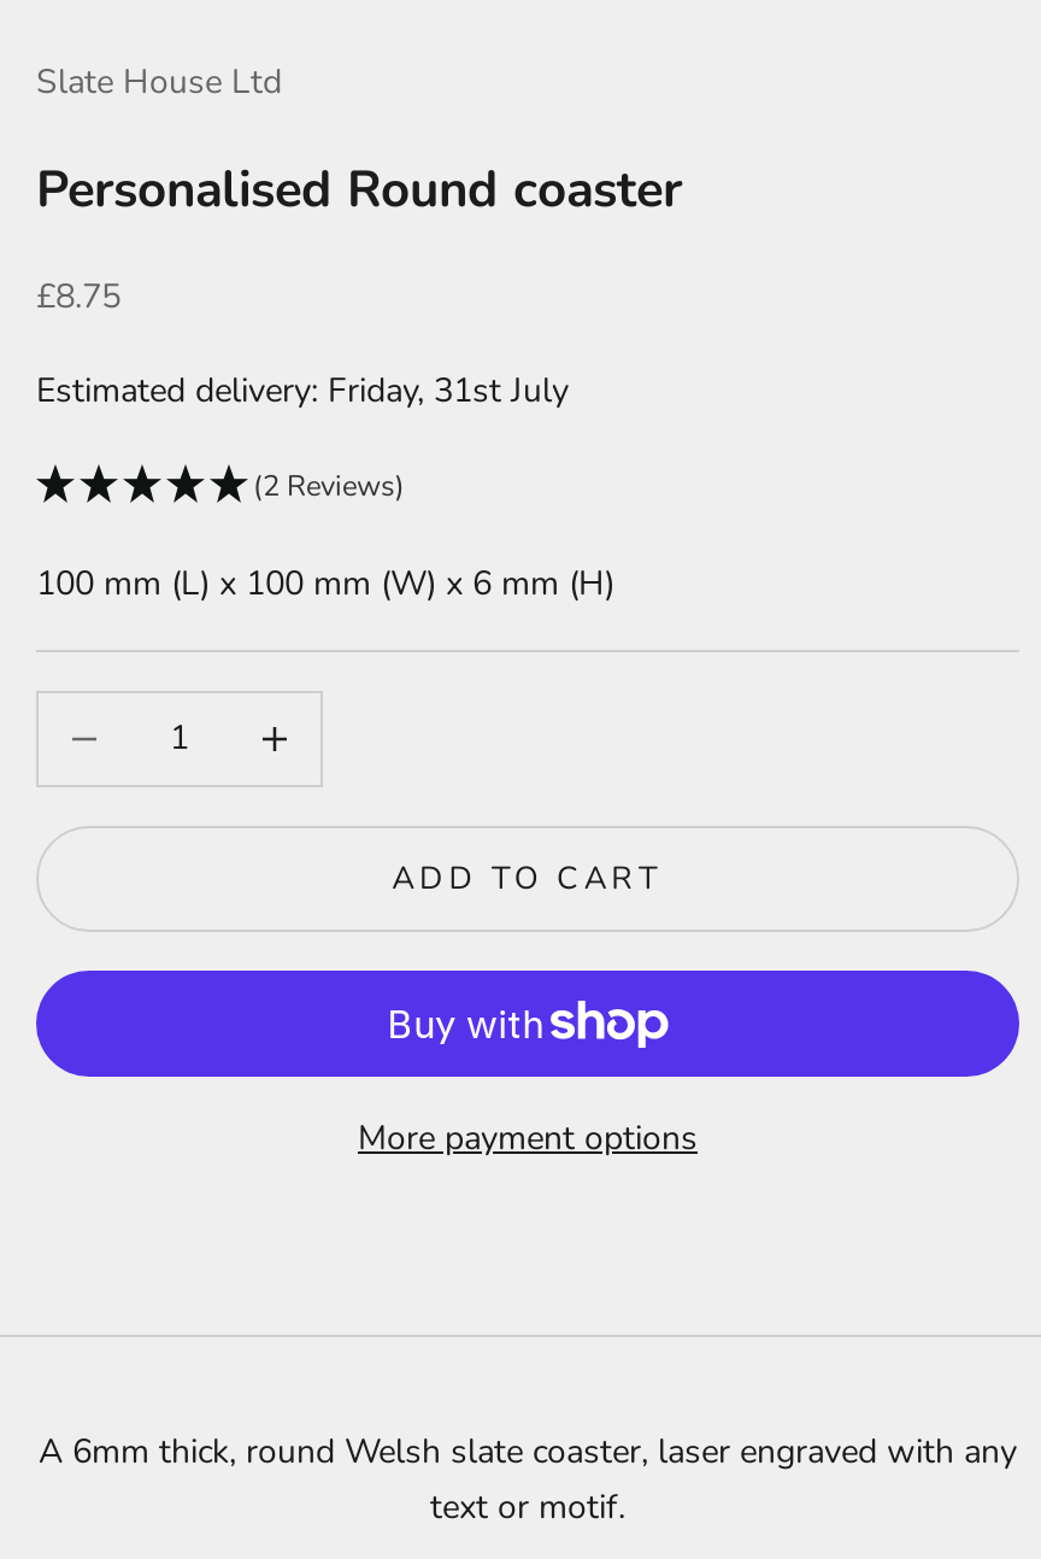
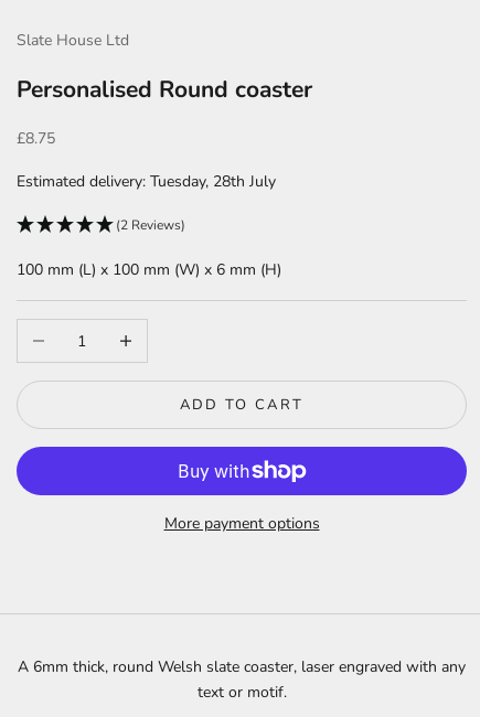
- Estimated delivery: Friday, 31st July
+ Estimated delivery: Tuesday, 28th July
